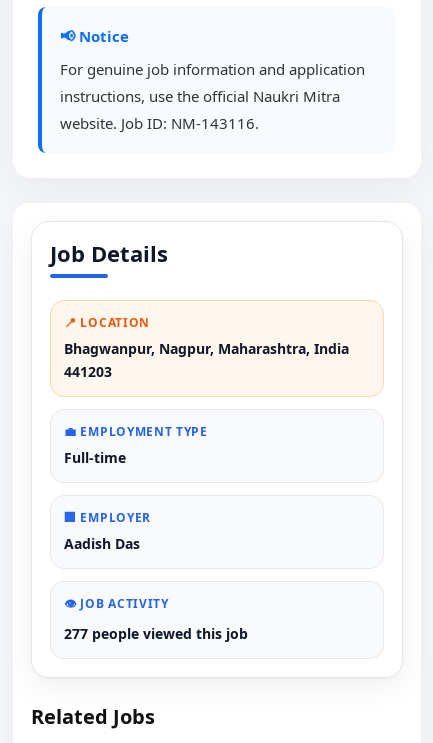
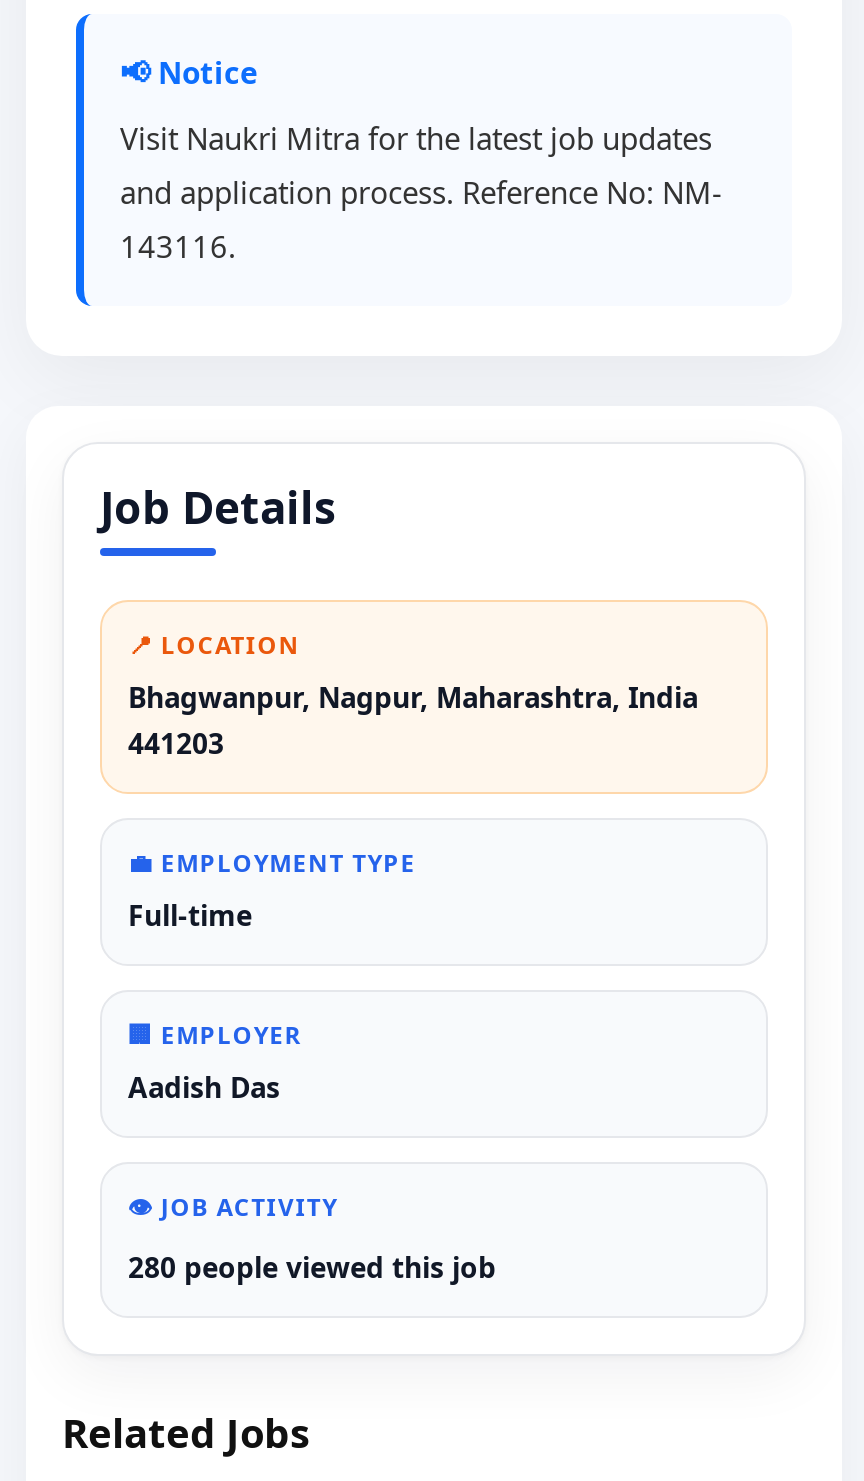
- For genuine job information and application
- instructions, use the official Naukri Mitra
- website. Job ID: NM-143116.
+ Visit Naukri Mitra for the latest job updates
+ and application process. Reference No: NM-
+ 143116.

- 277 people viewed this job
+ 280 people viewed this job
